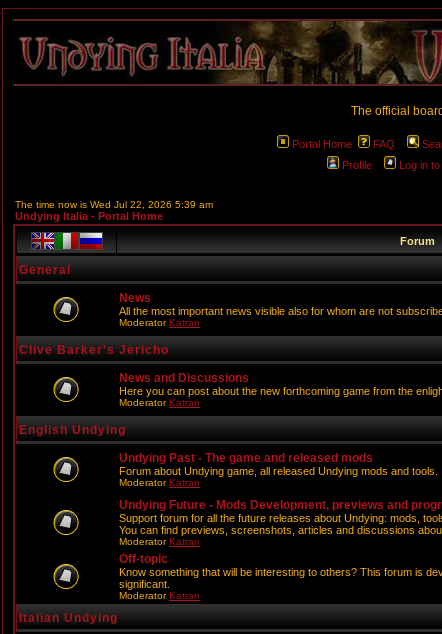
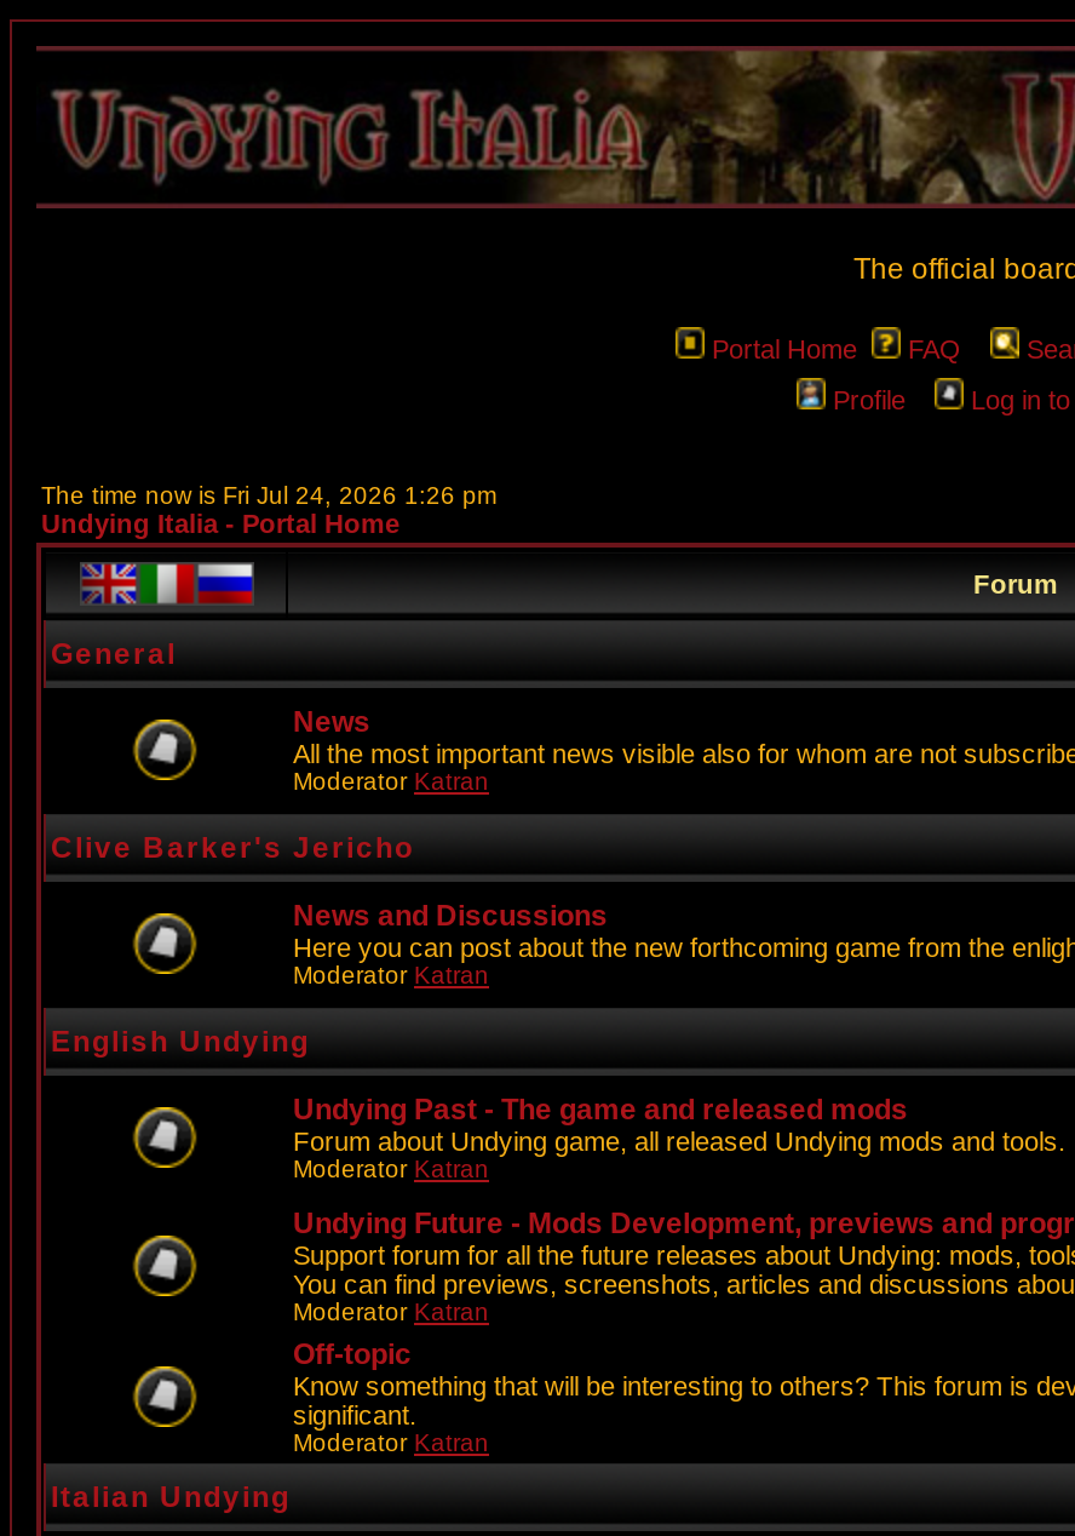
- The time now is Wed Jul 22, 2026 5:39 am
+ The time now is Fri Jul 24, 2026 1:26 pm
